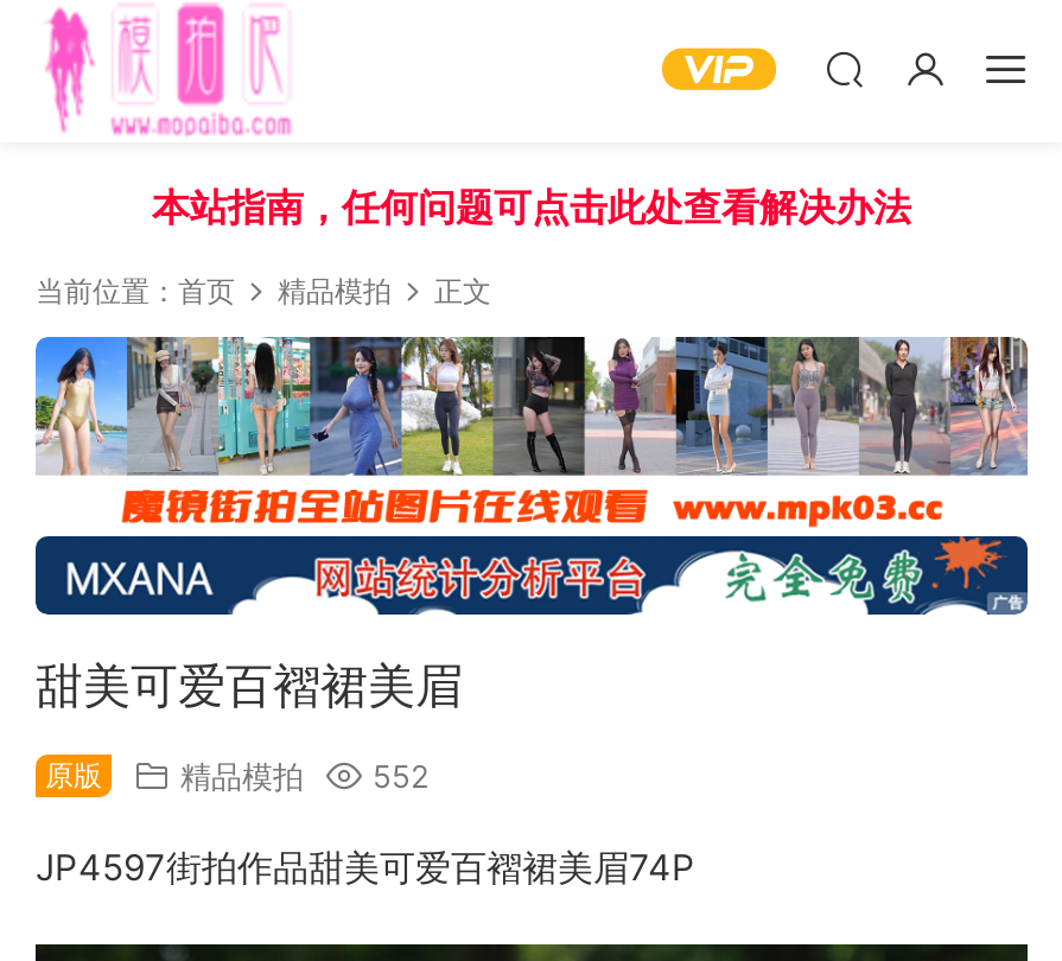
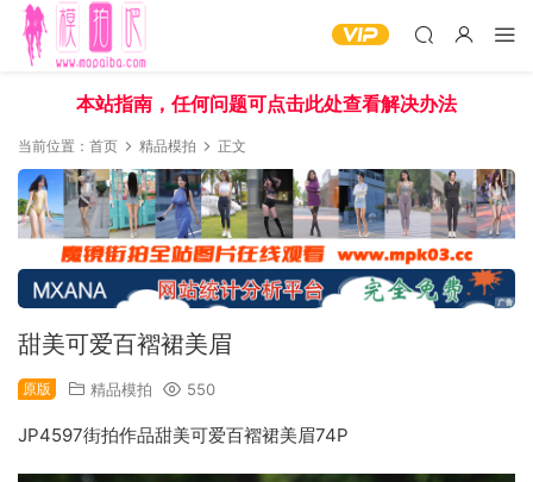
- 精品模拍 552
+ 精品模拍 550
